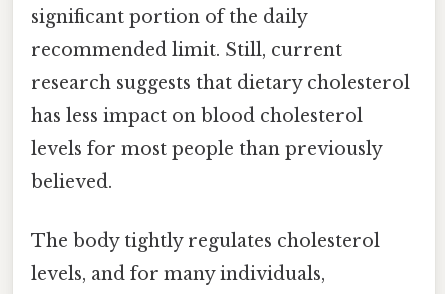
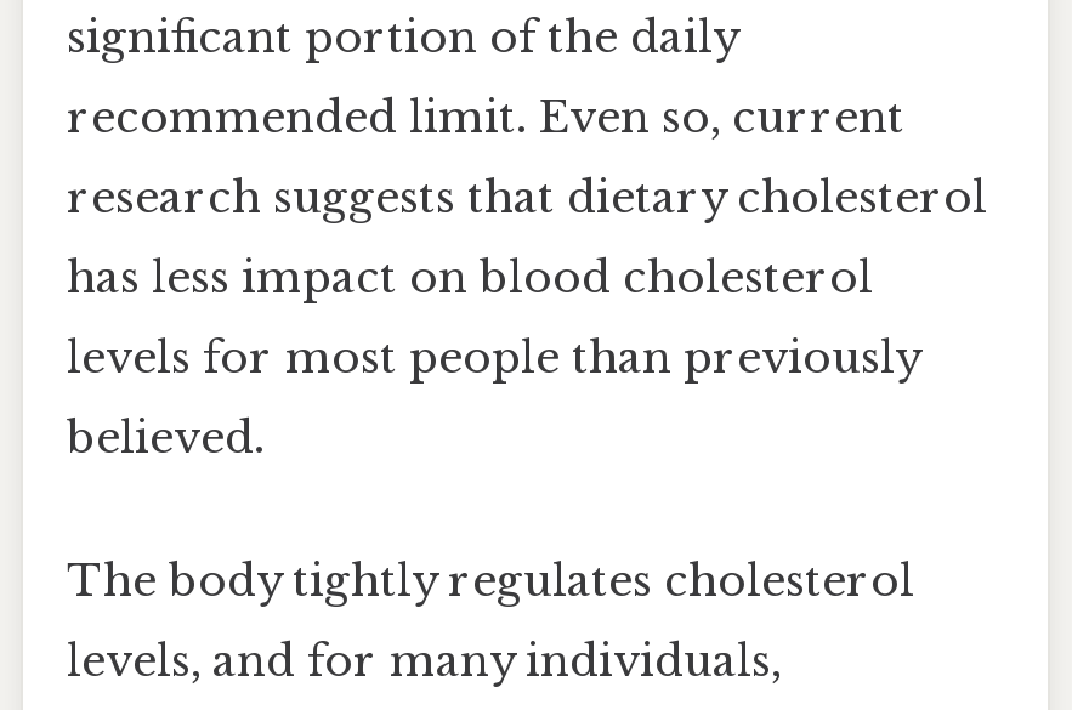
- recommended limit. Still, current
+ recommended limit. Even so, current
